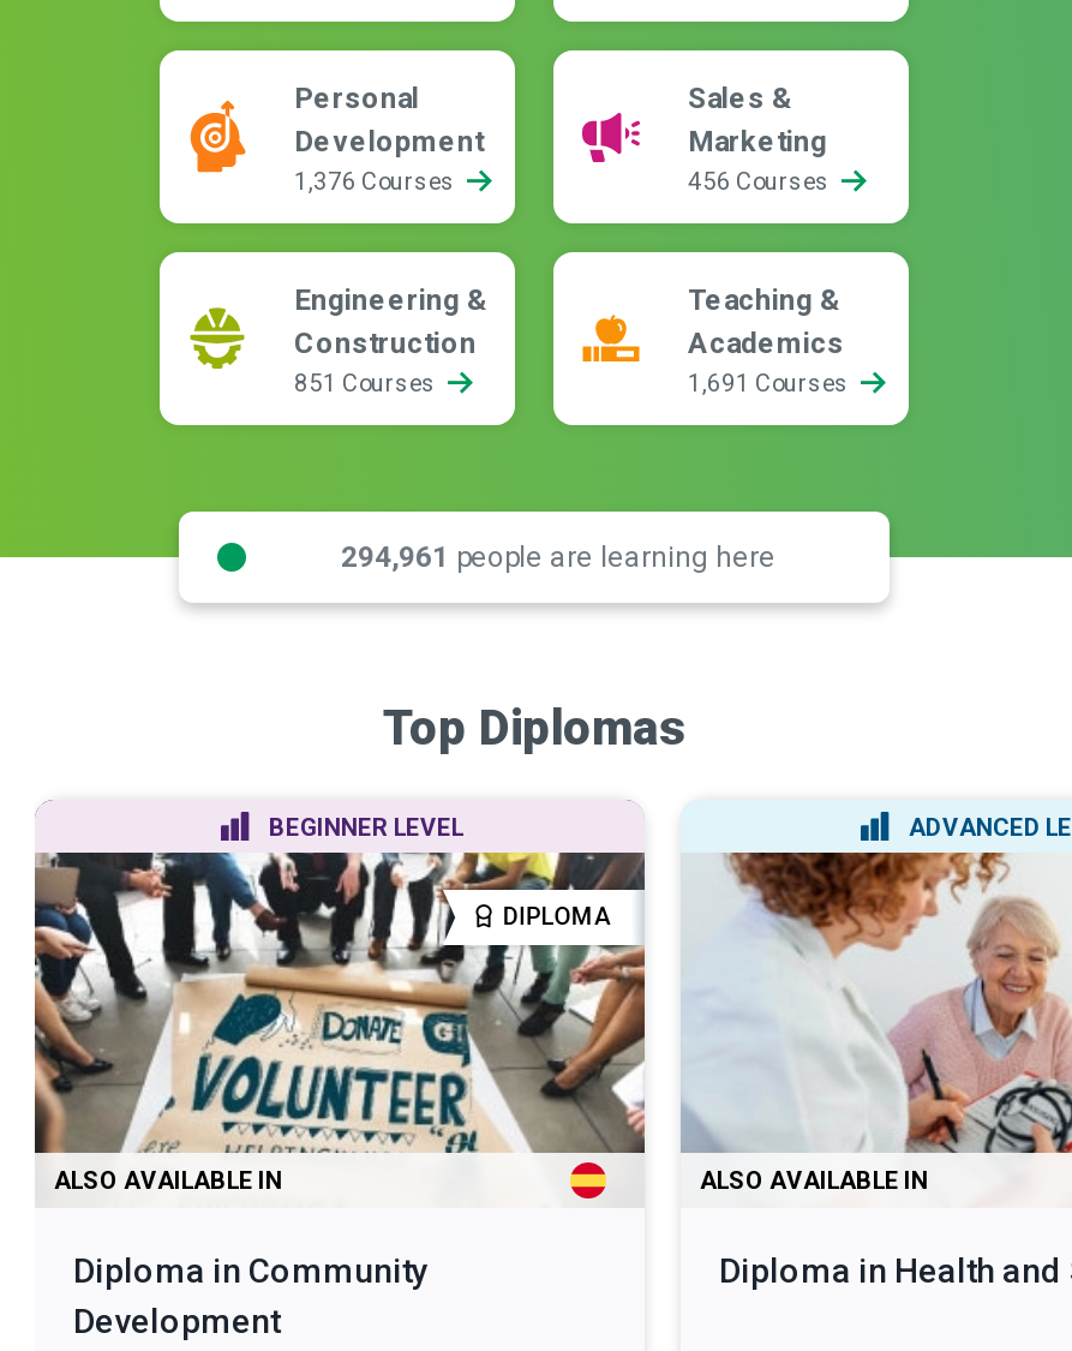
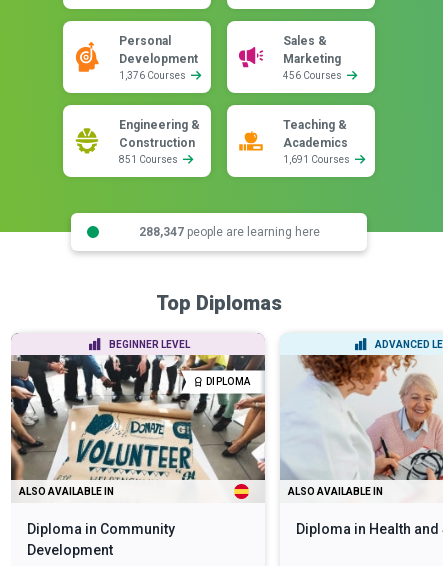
- 294,961 people are learning here
+ 288,347 people are learning here
